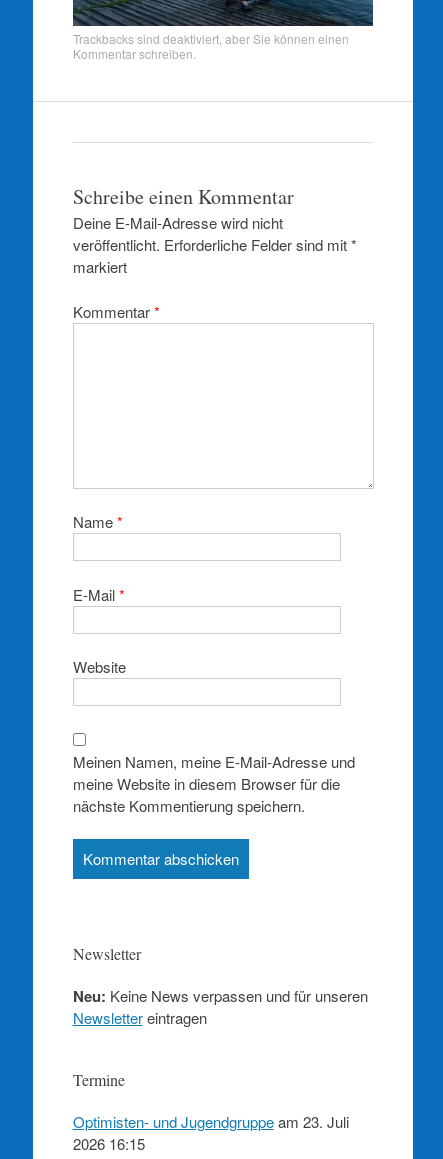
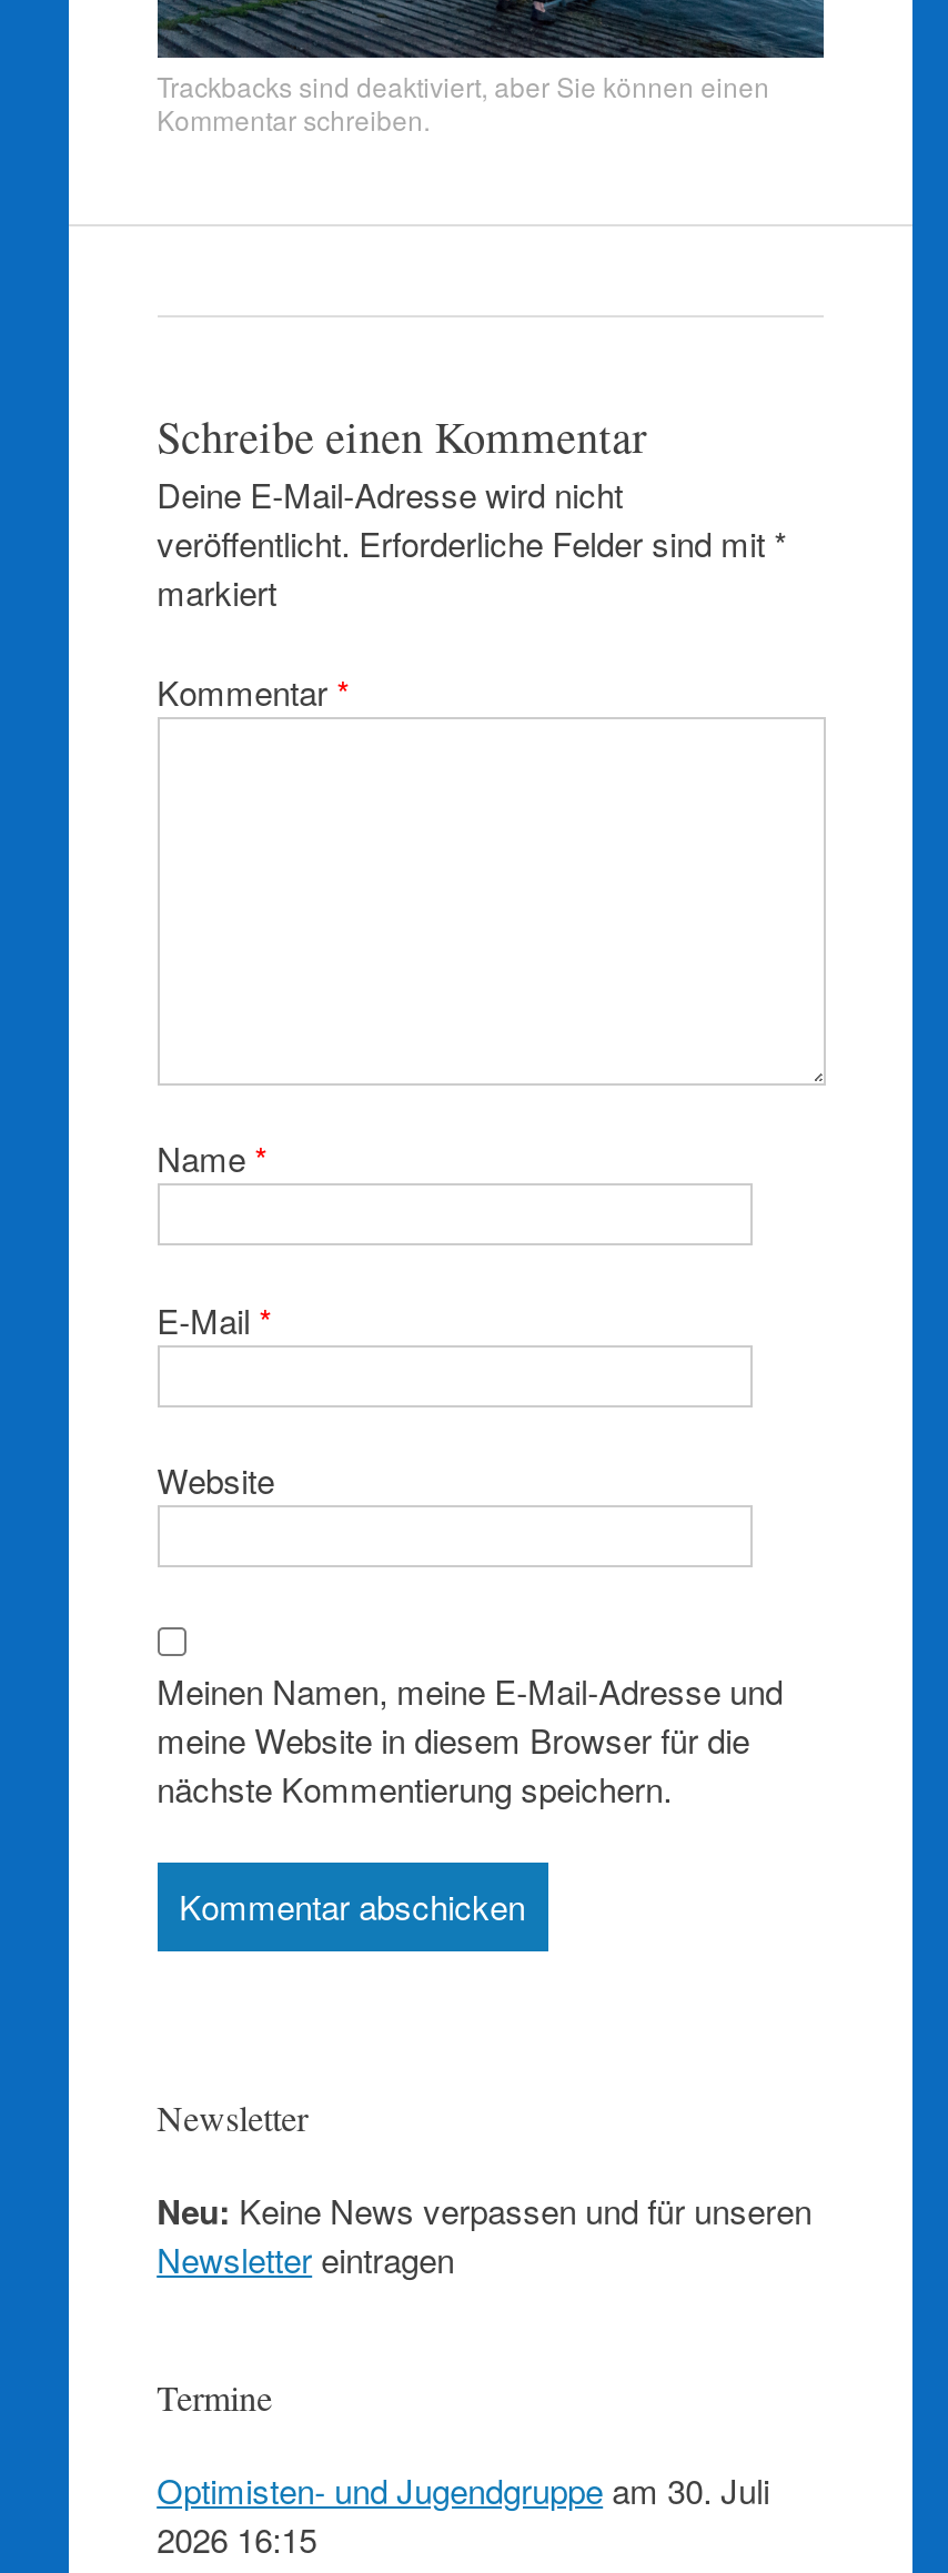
- Optimisten- und Jugendgruppe am 23. Juli
+ Optimisten- und Jugendgruppe am 30. Juli
